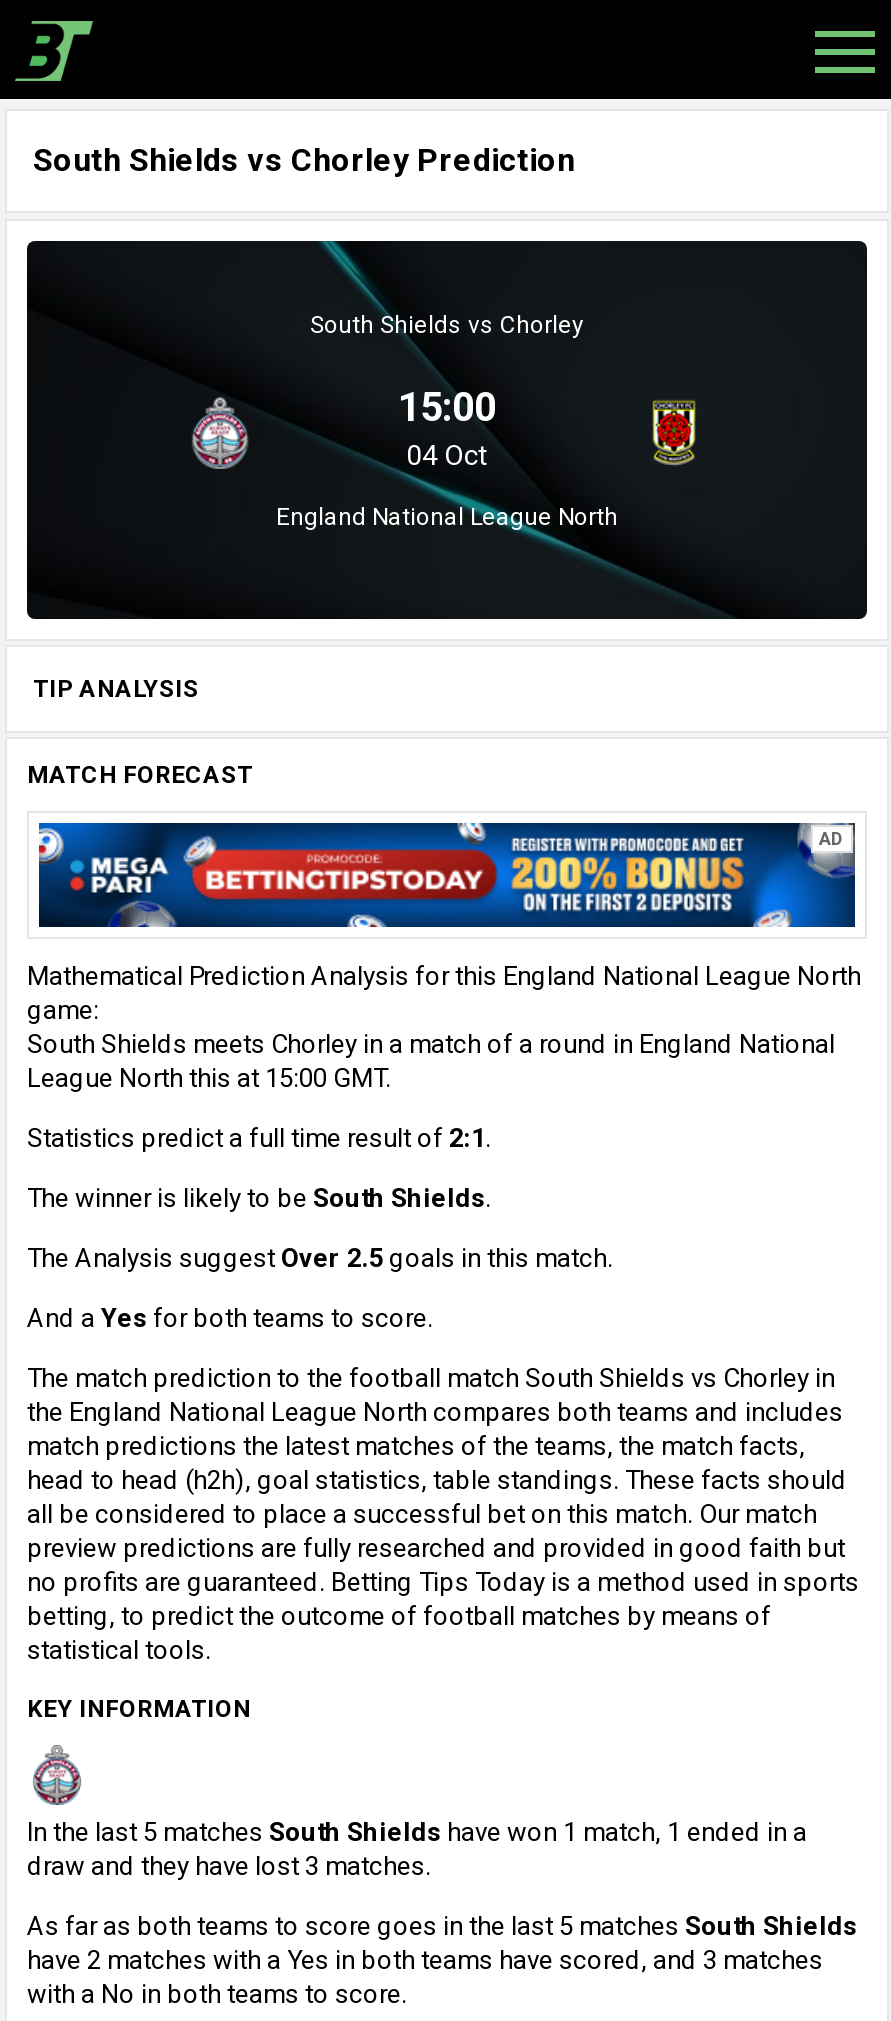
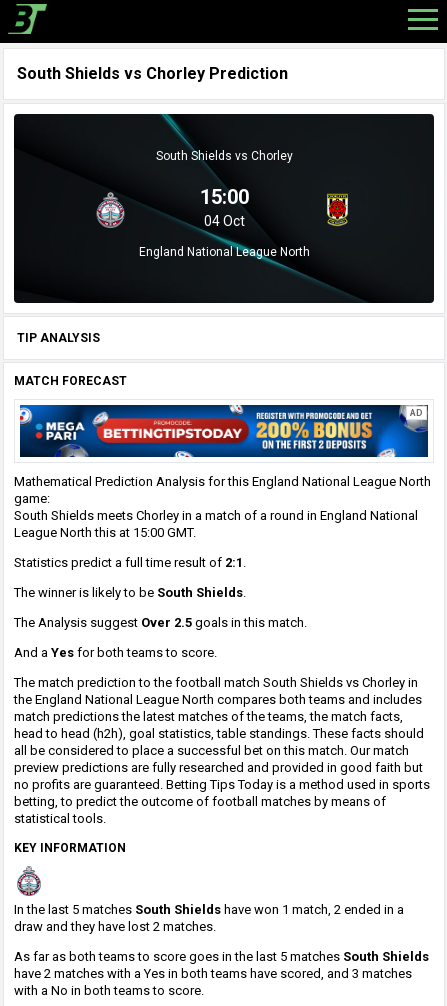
- In the last 5 matches South Shields have won 1 match, 1 ended in a
+ In the last 5 matches South Shields have won 1 match, 2 ended in a

- draw and they have lost 3 matches.
+ draw and they have lost 2 matches.
